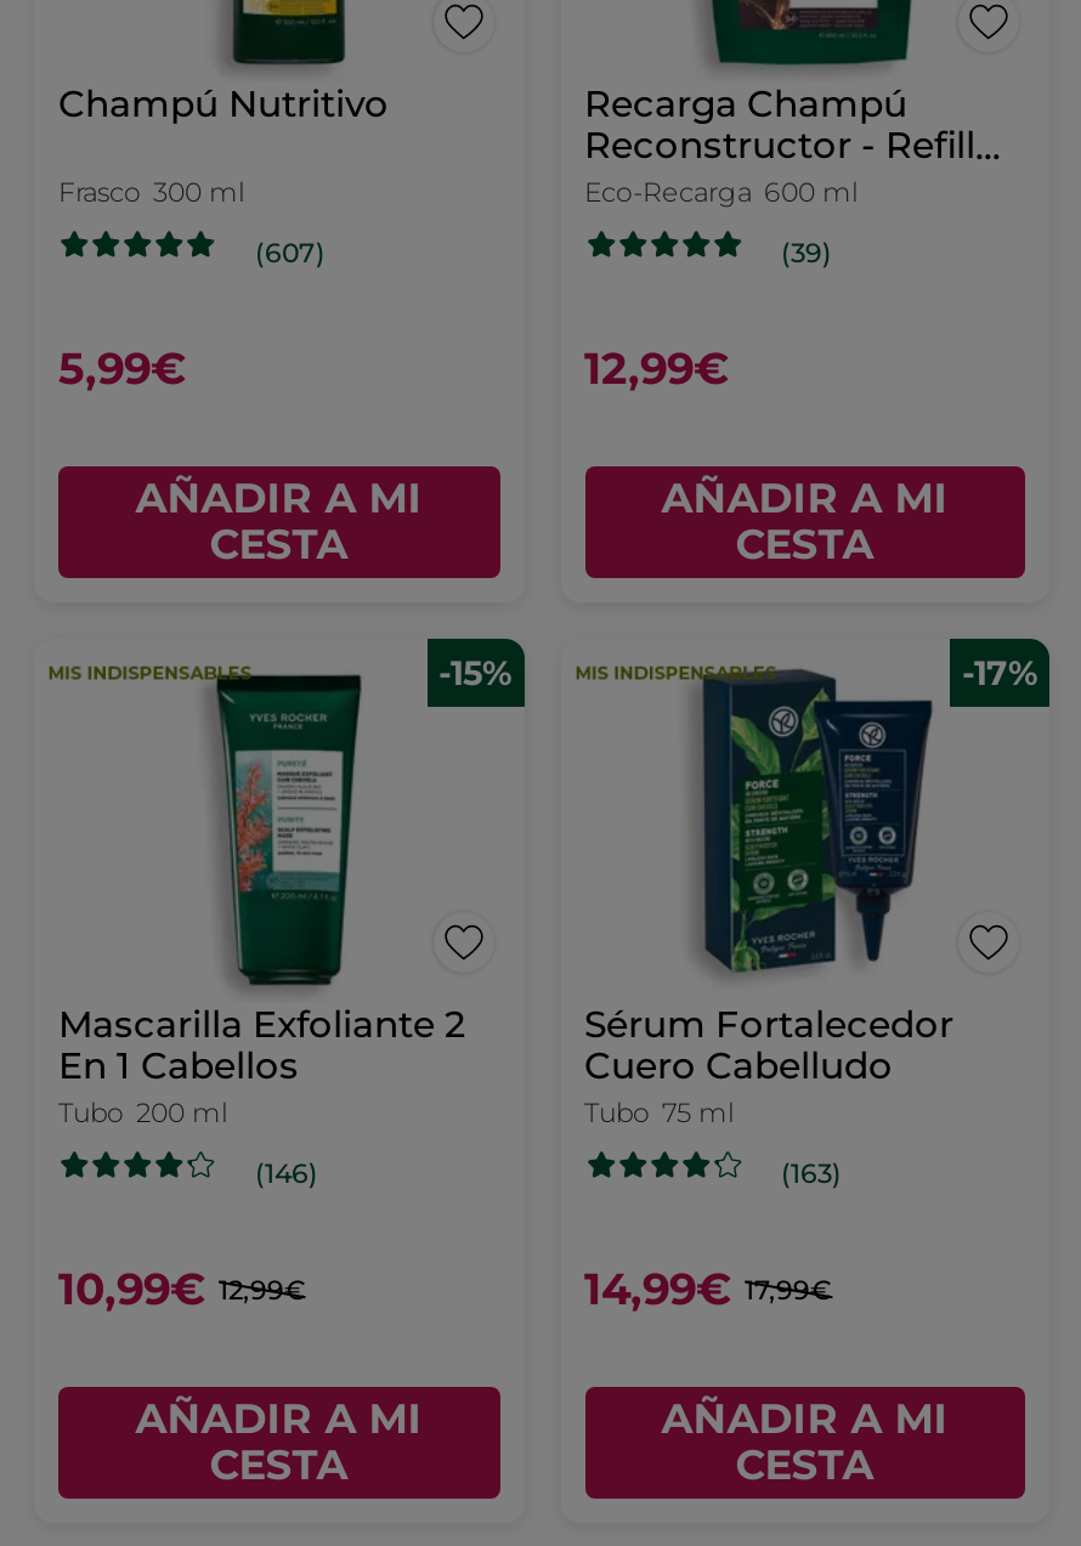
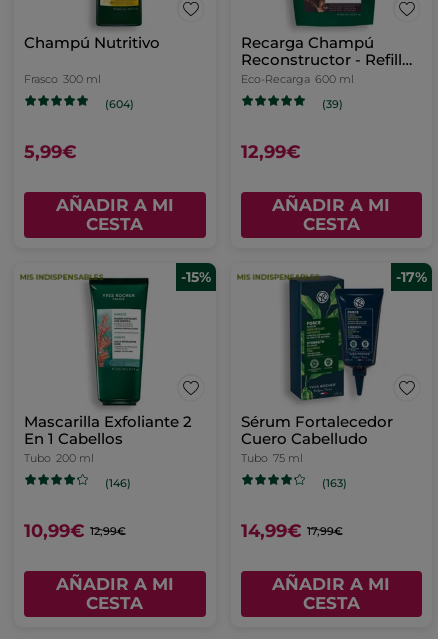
- (607)
+ (604)
